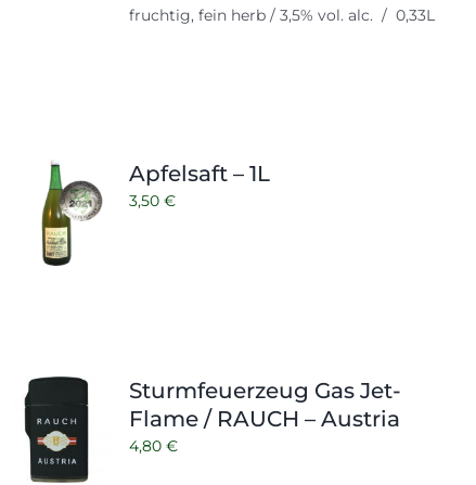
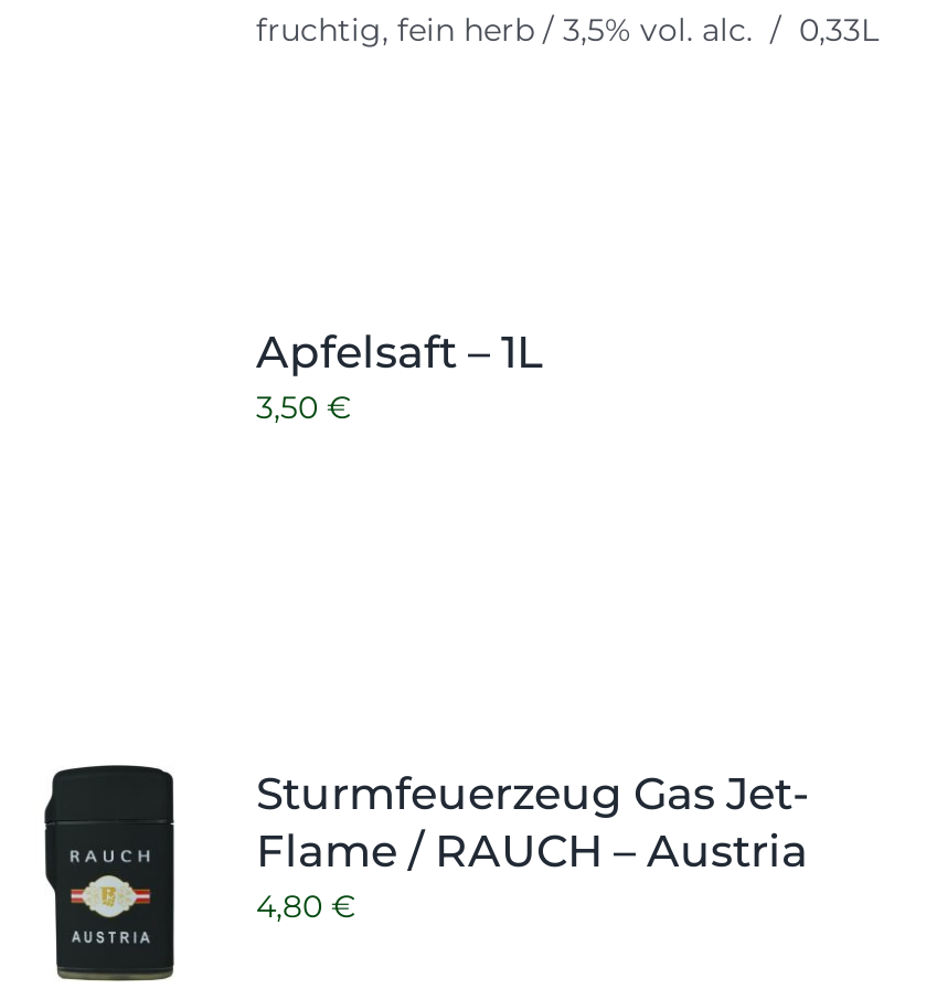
- [image]
